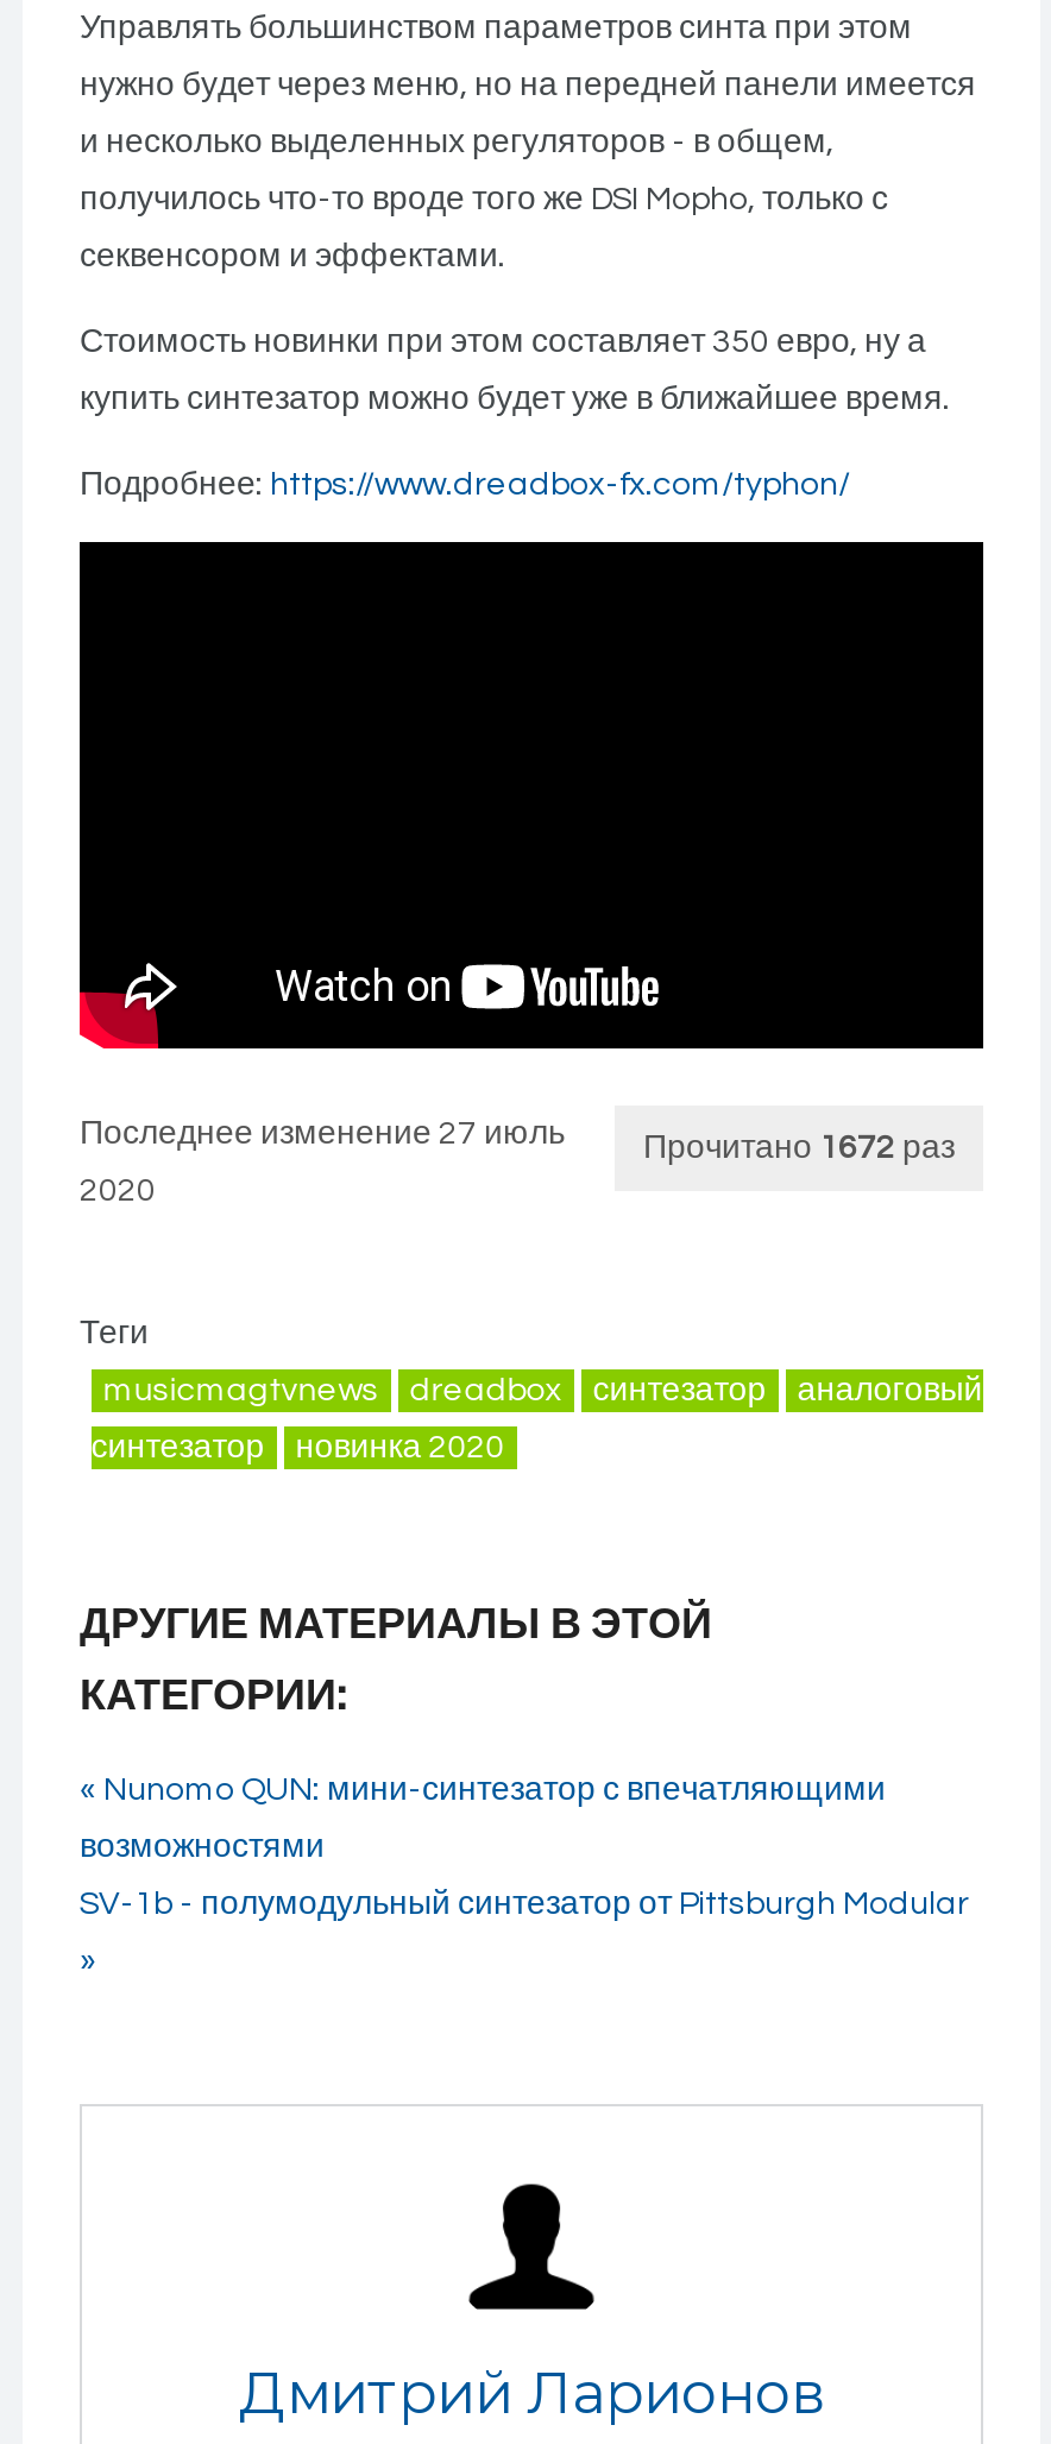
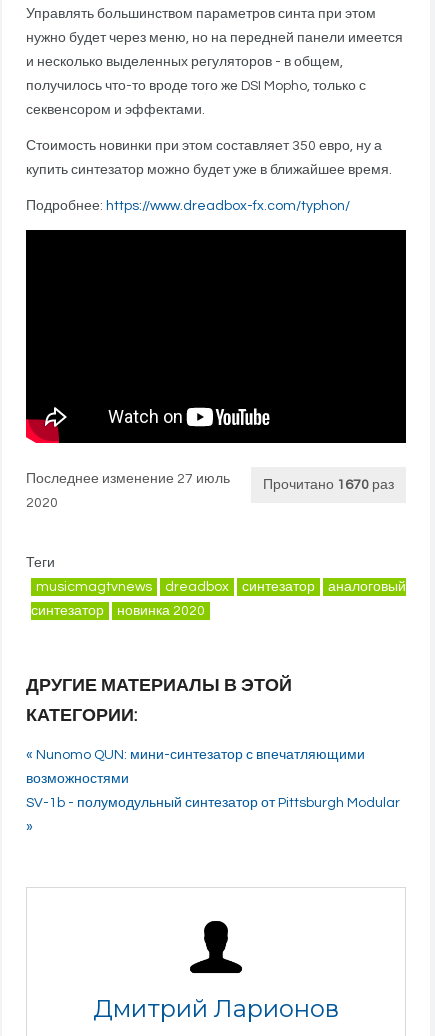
- Прочитано 1672 раз
+ Прочитано 1670 раз
